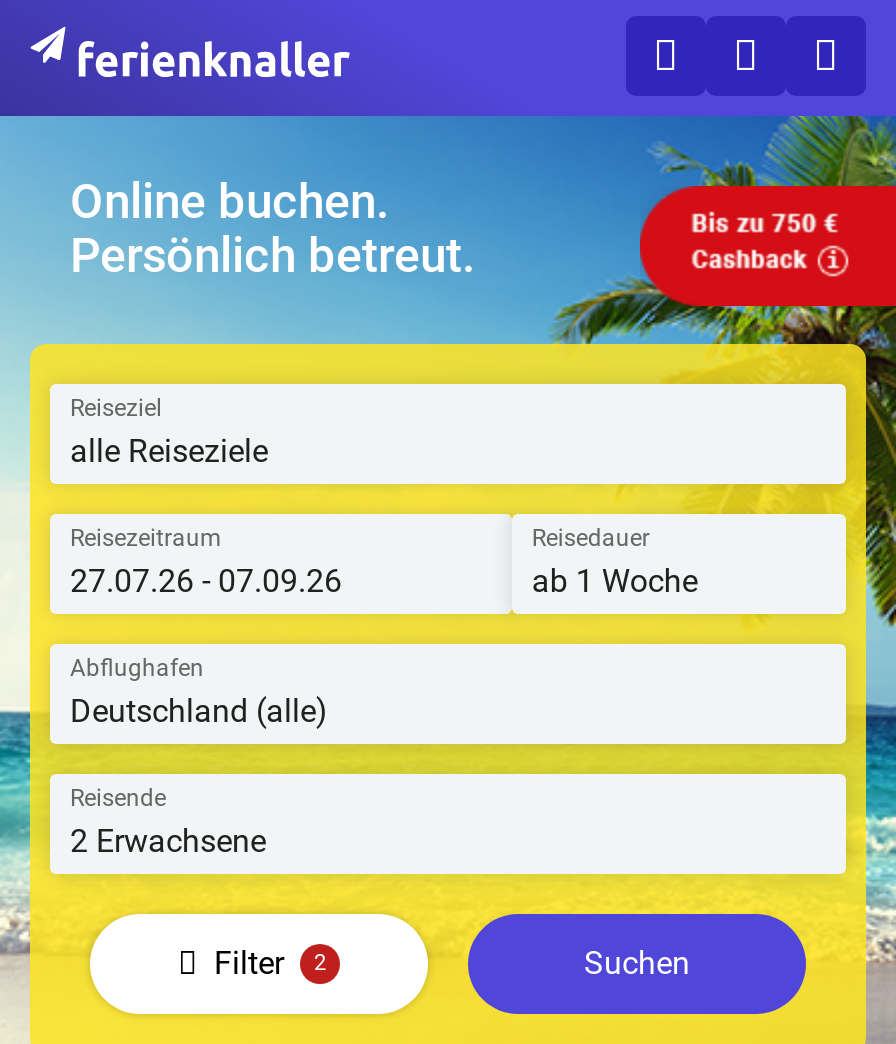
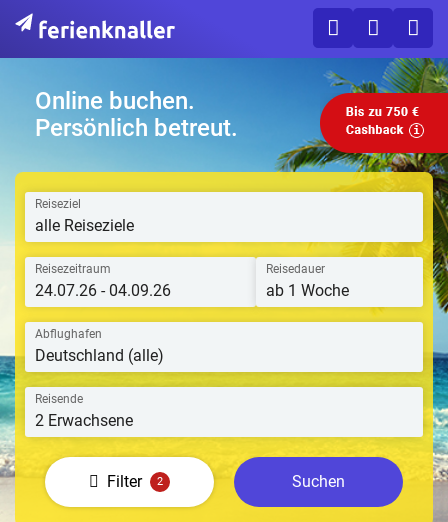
- 27.07.26 - 07.09.26
+ 24.07.26 - 04.09.26
